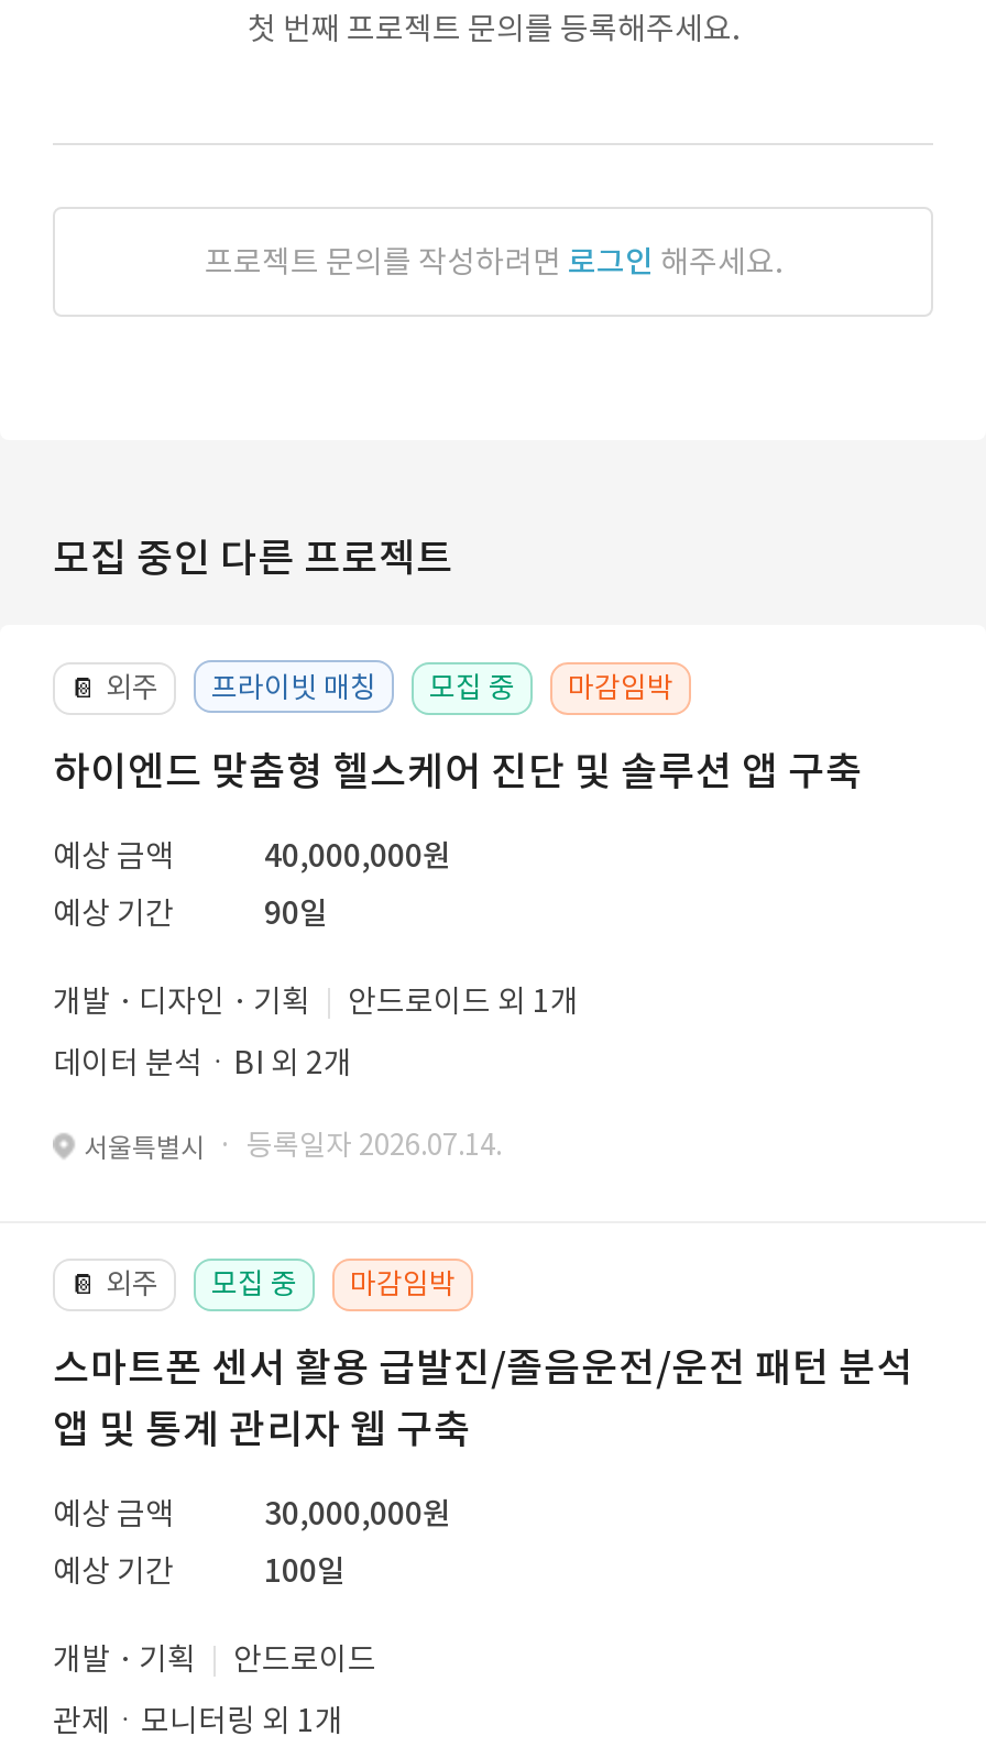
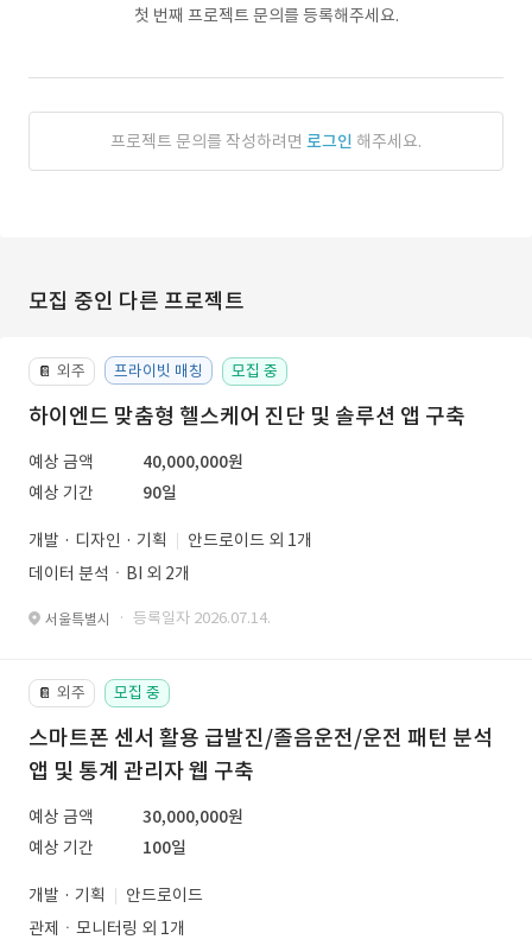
- 마감임박

- 마감임박
